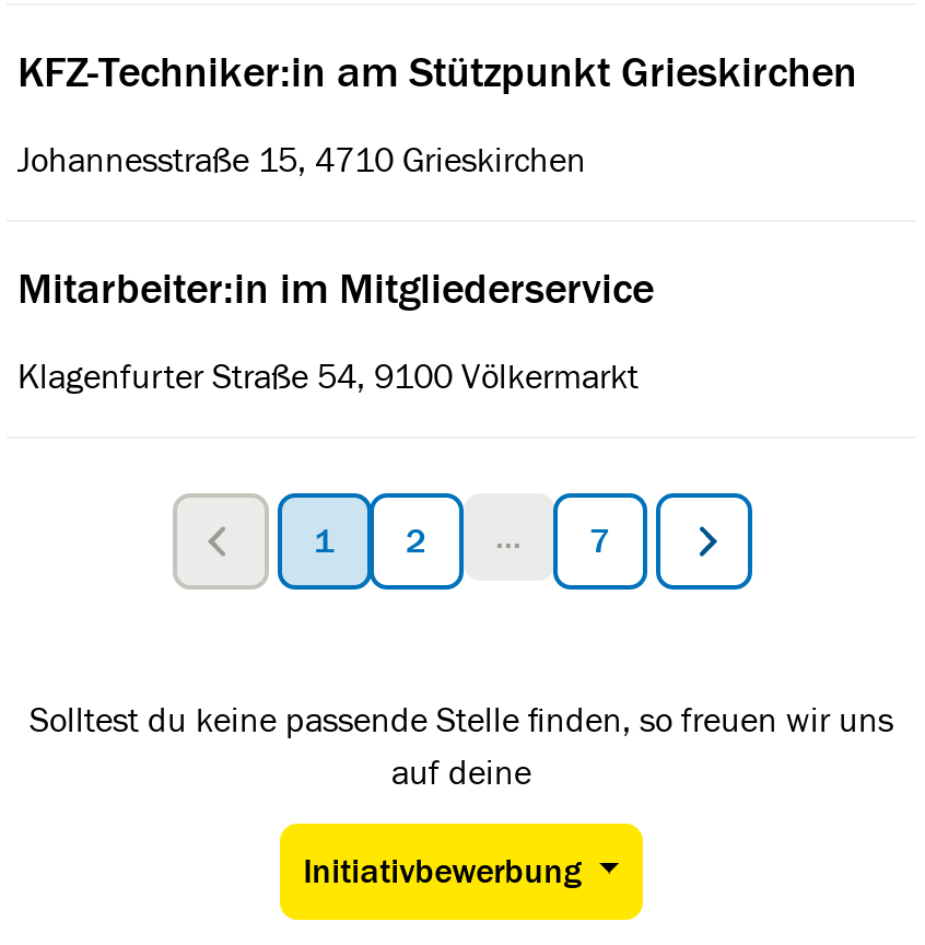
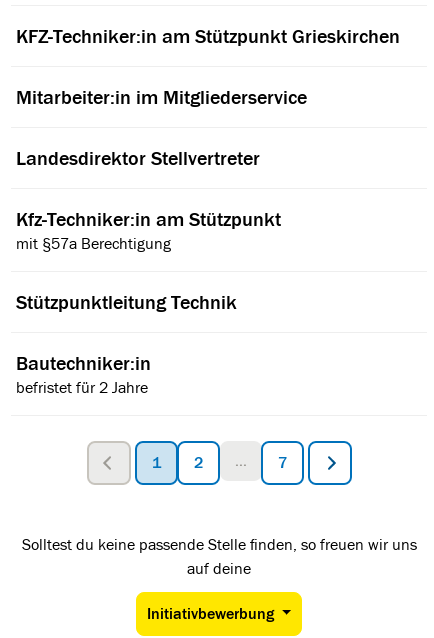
- Johannesstraße 15, 4710 Grieskirchen

moved up: Mitarbeiter:in im Mitgliederservice

- Klagenfurter Straße 54, 9100 Völkermarkt
+ Landesdirektor Stellvertreter
+ Kfz-Techniker:in am Stützpunkt
+ mit §57a Berechtigung
+ Stützpunktleitung Technik
+ Bautechniker:in
+ befristet für 2 Jahre
